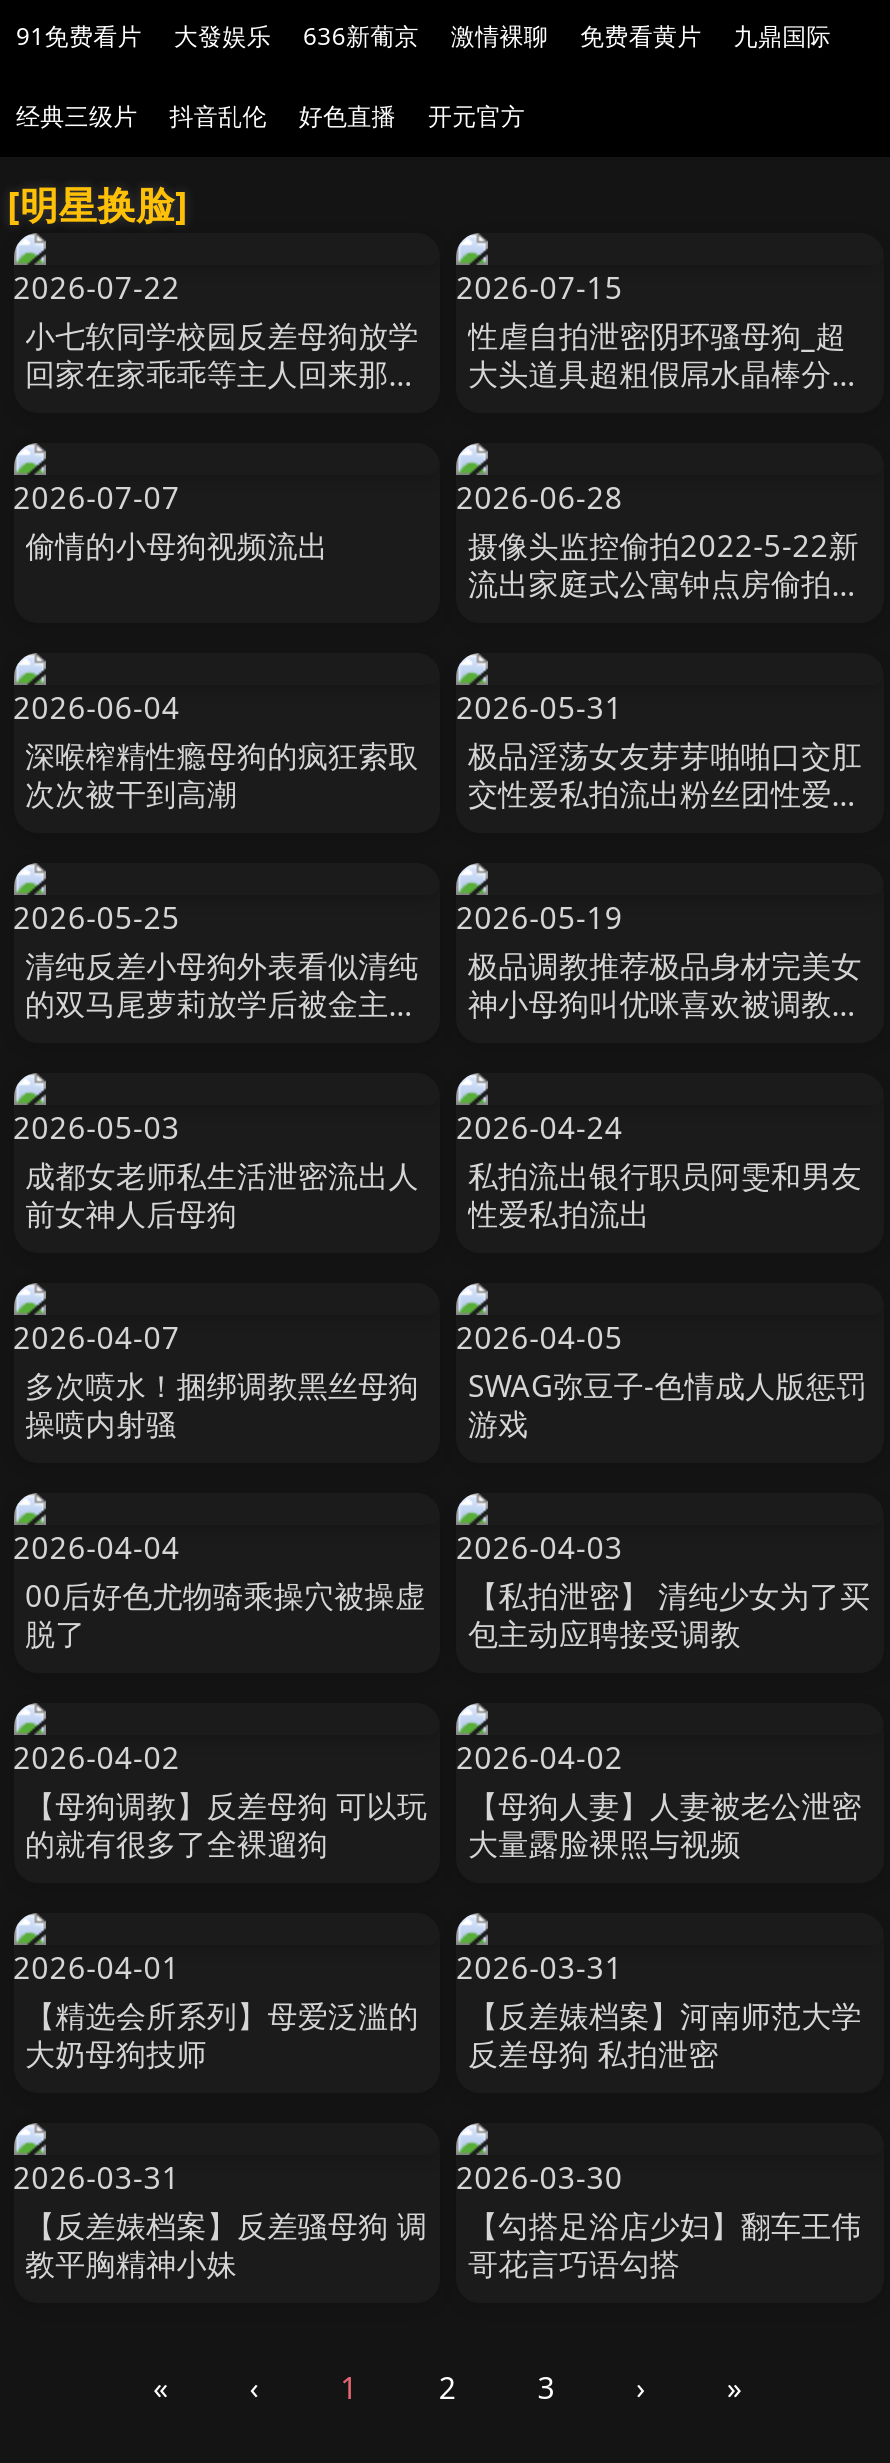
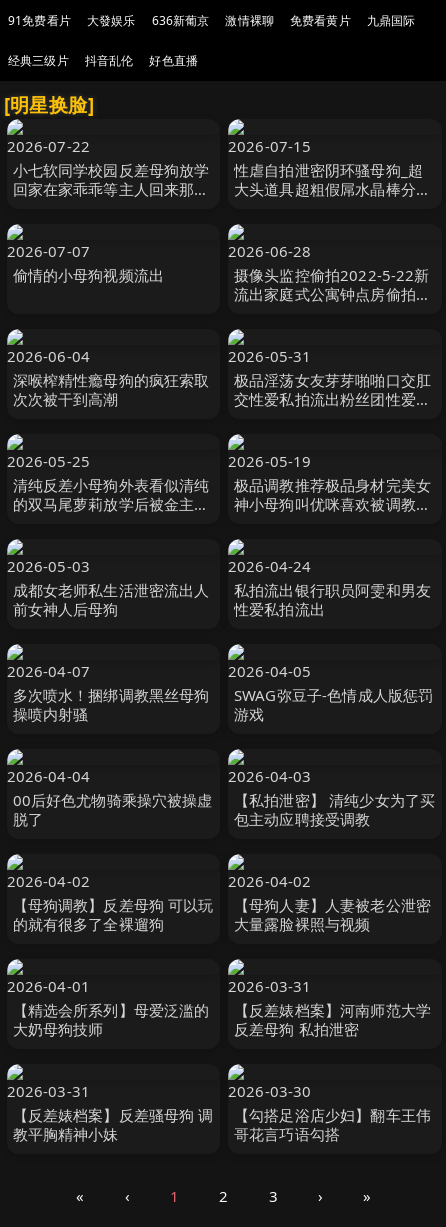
- 开元官方
